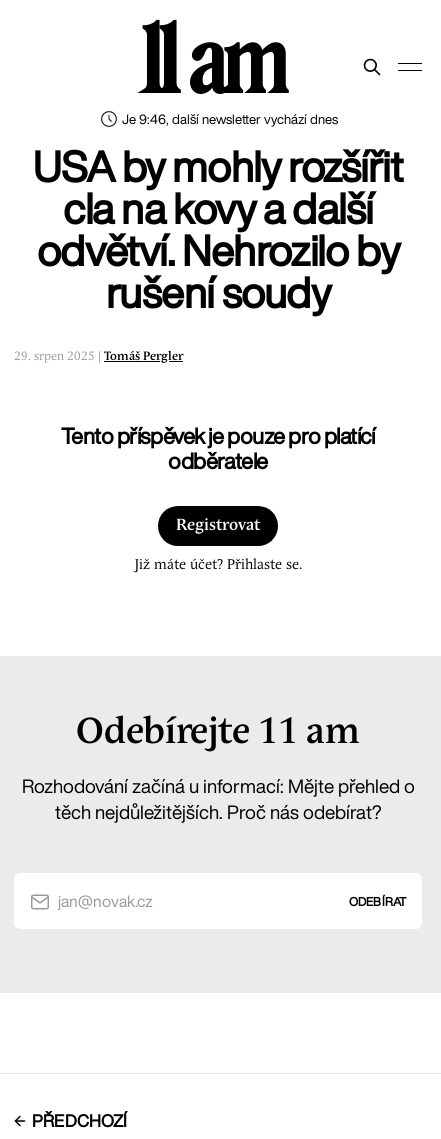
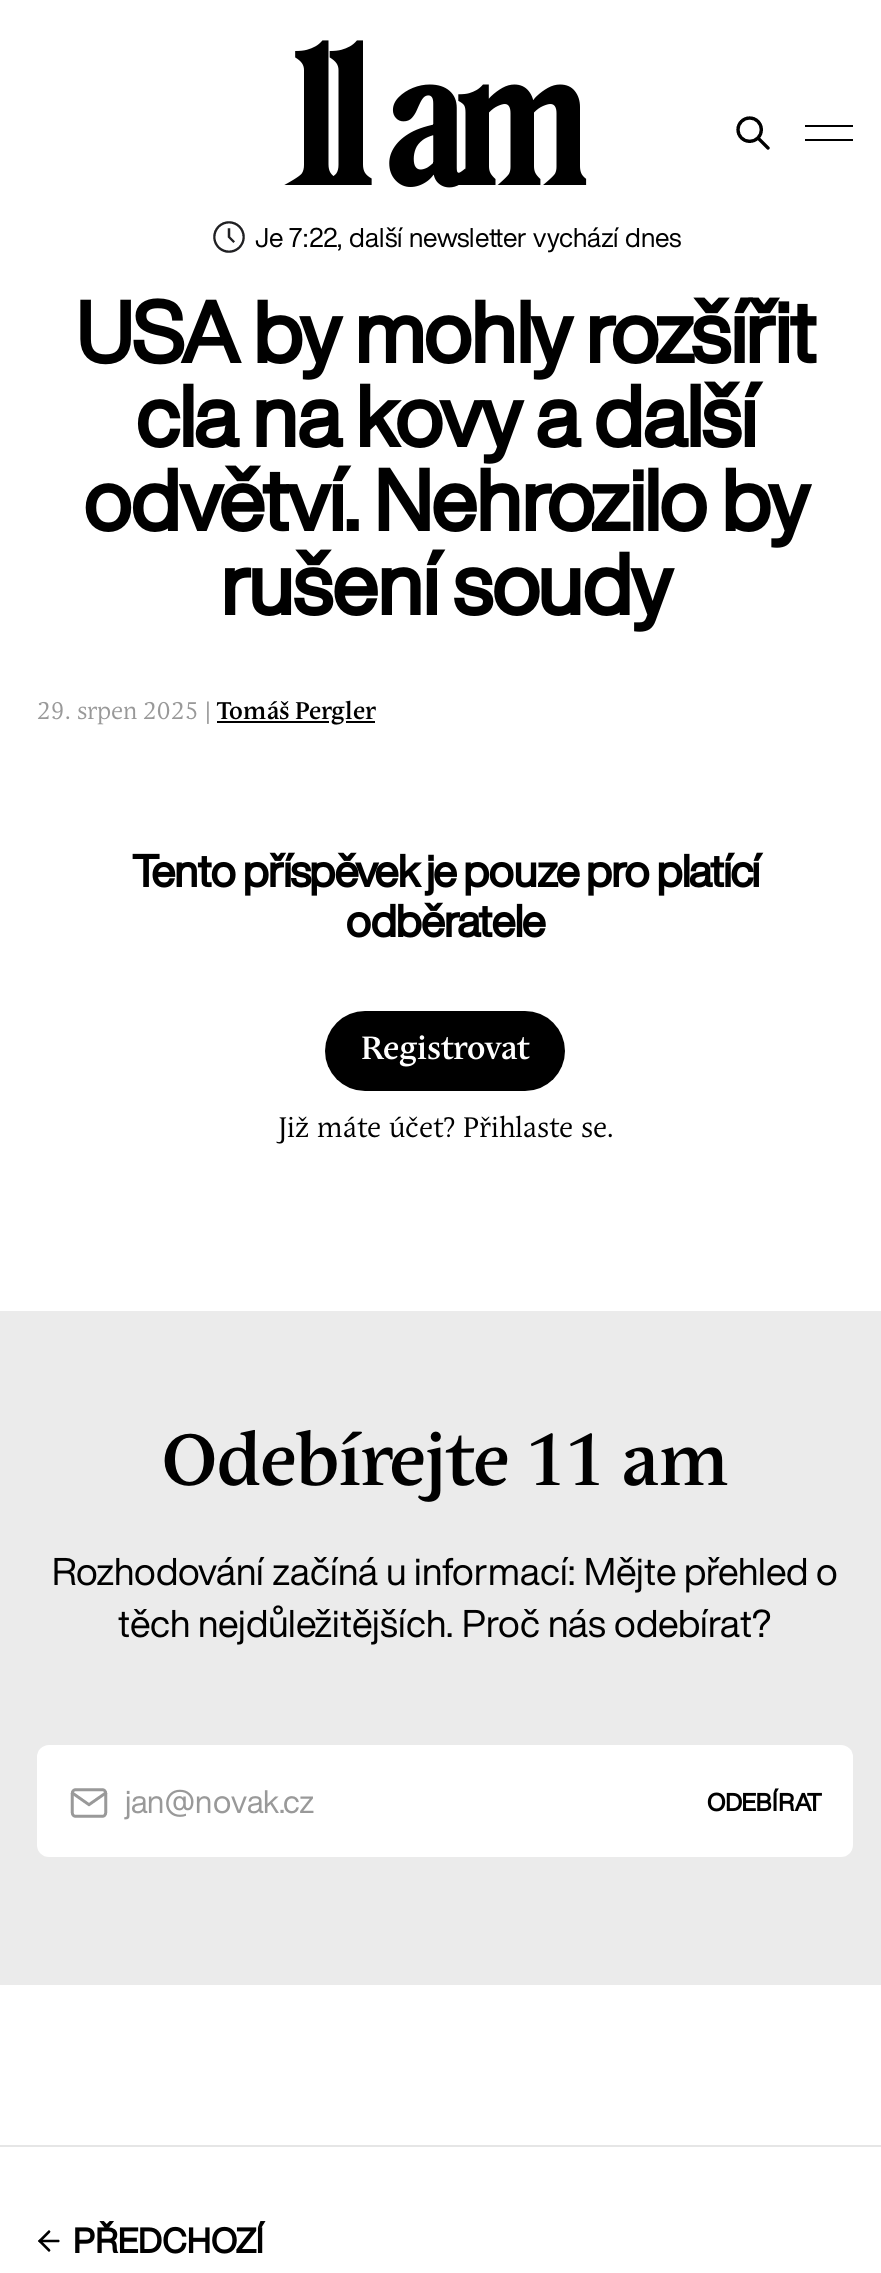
- Je 9:46, další newsletter vychází dnes
+ Je 7:22, další newsletter vychází dnes
